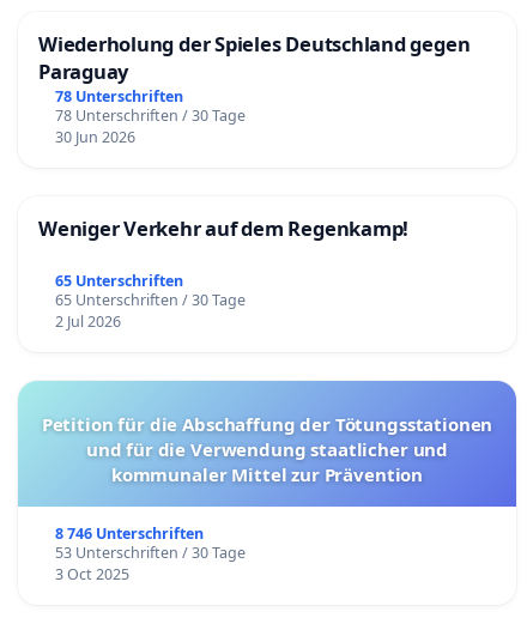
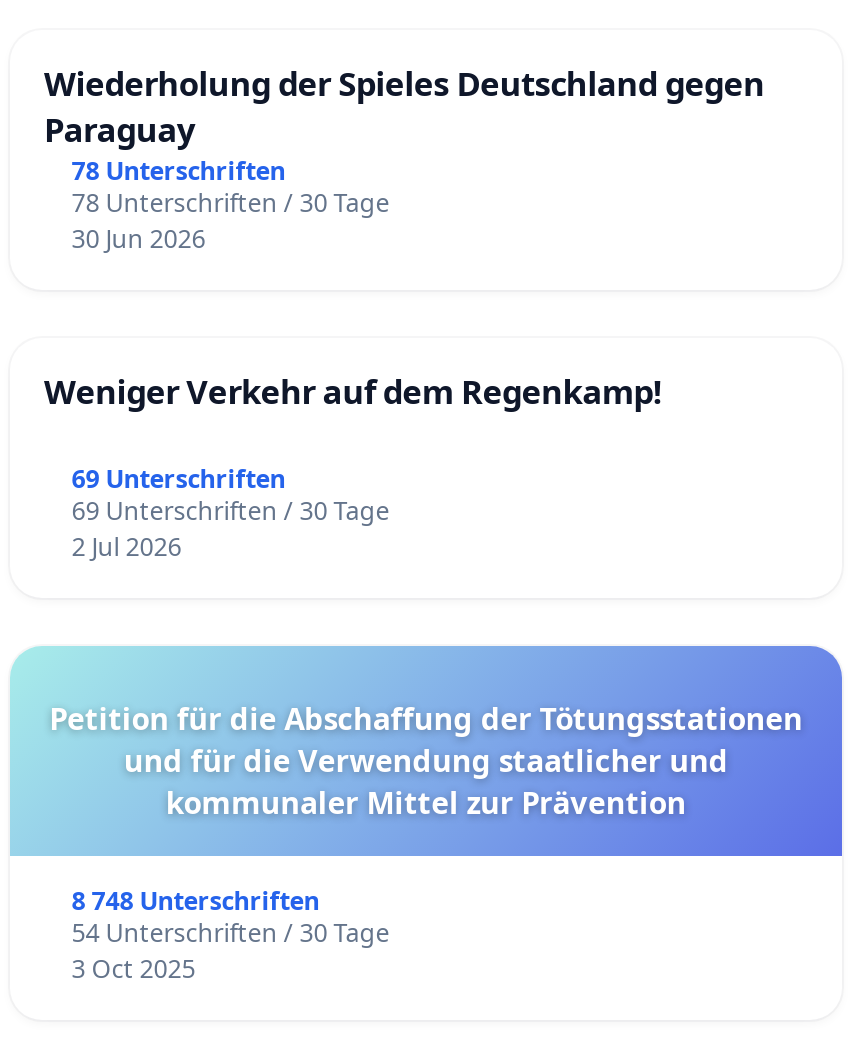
- 65 Unterschriften
+ 69 Unterschriften

- 65 Unterschriften / 30 Tage
+ 69 Unterschriften / 30 Tage

- 8 746 Unterschriften
+ 8 748 Unterschriften

- 53 Unterschriften / 30 Tage
+ 54 Unterschriften / 30 Tage
